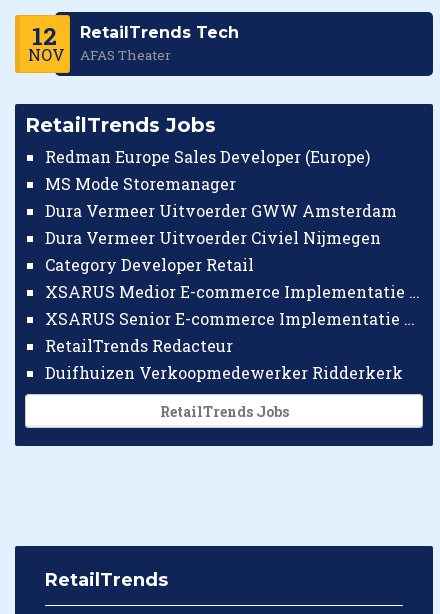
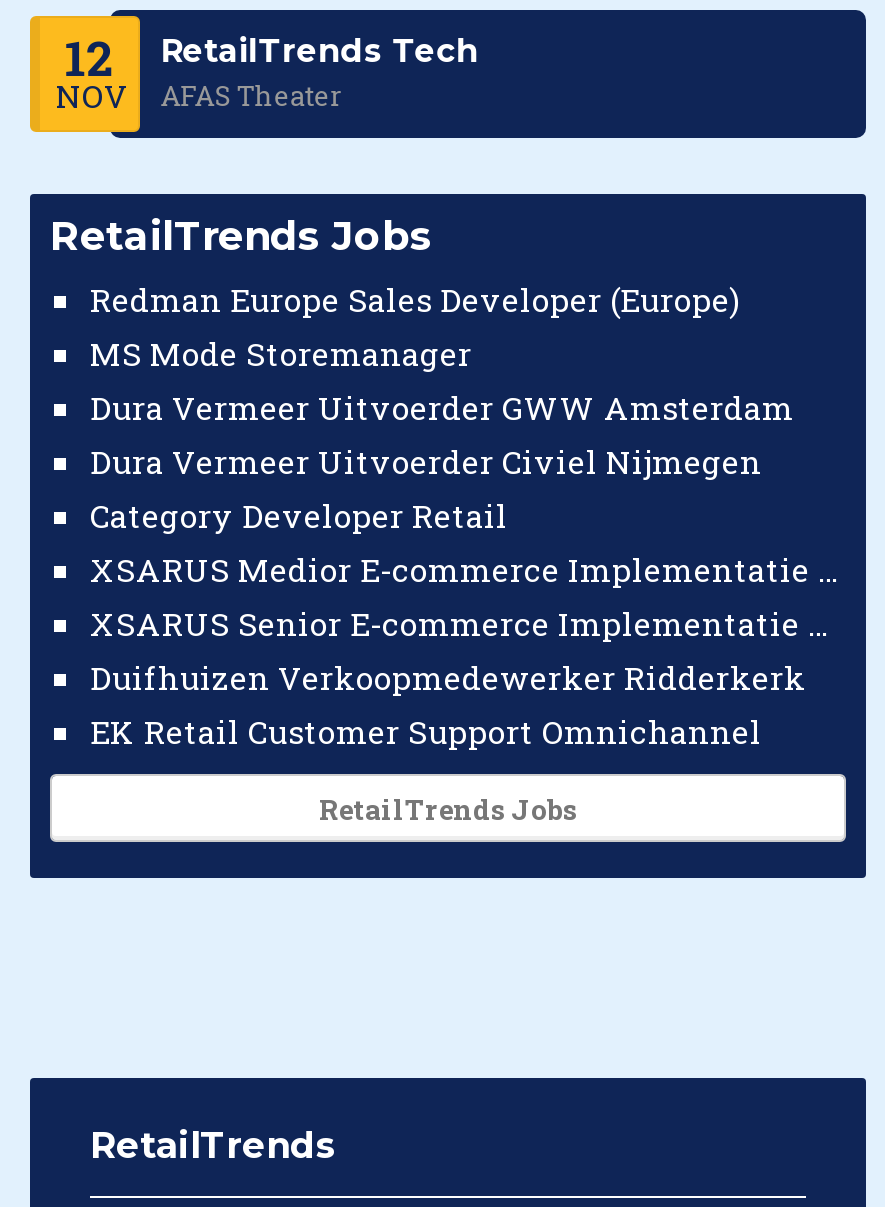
- RetailTrends Redacteur

moved up: Duifhuizen Verkoopmedewerker Ridderkerk

+ EK Retail Customer Support Omnichannel
